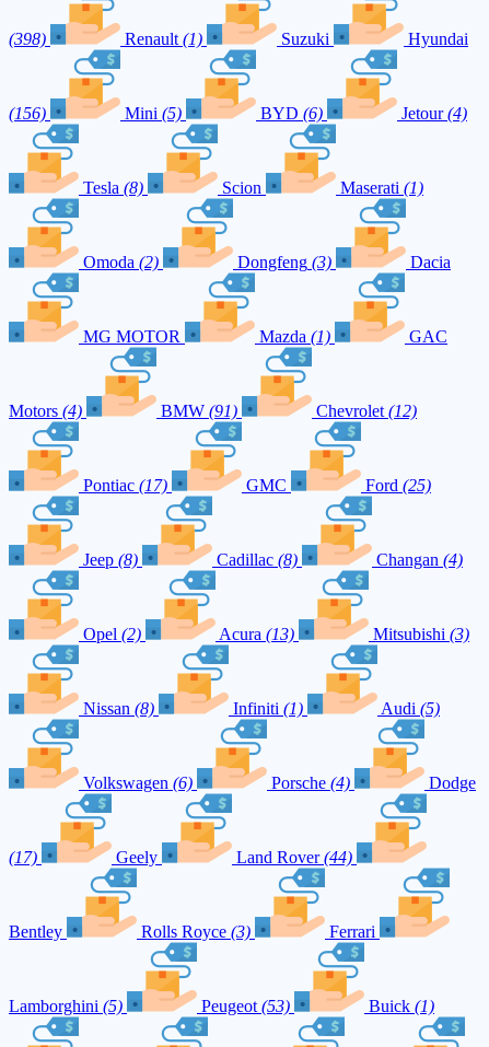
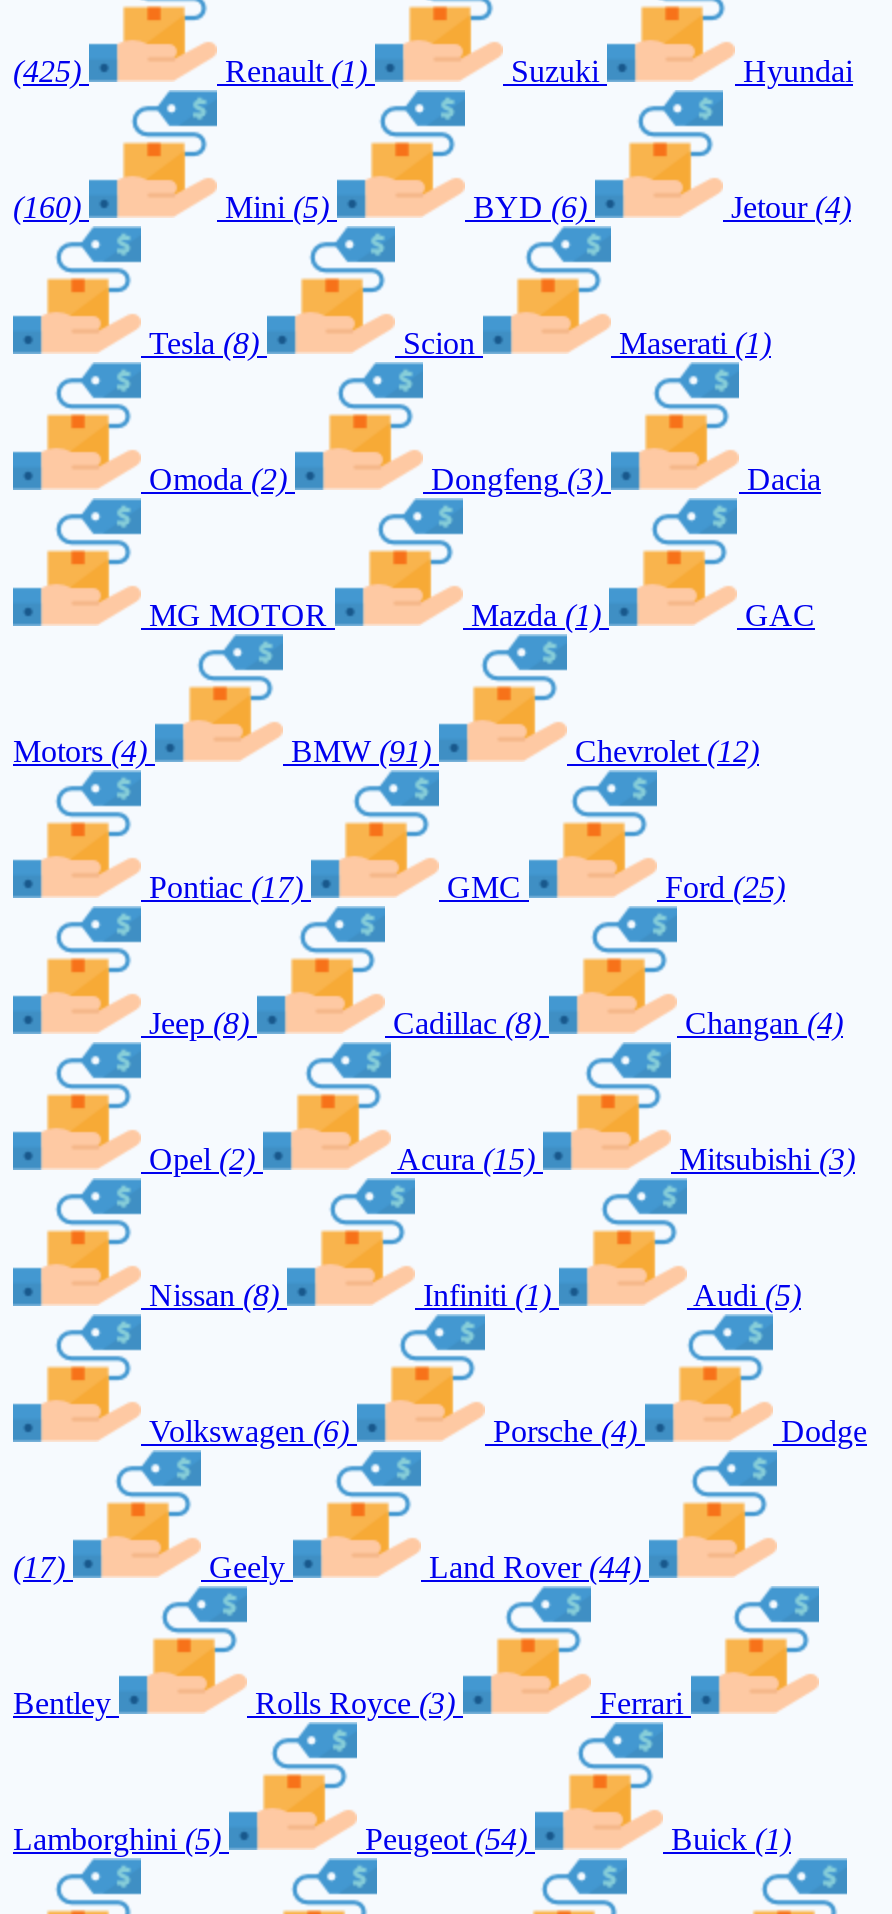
- (398)
+ (425)

- (156)
+ (160)

- Acura (13)
+ Acura (15)

- Peugeot (53)
+ Peugeot (54)
